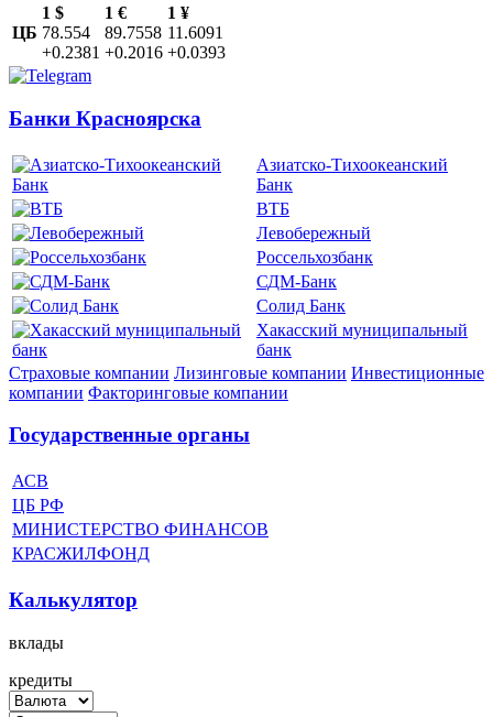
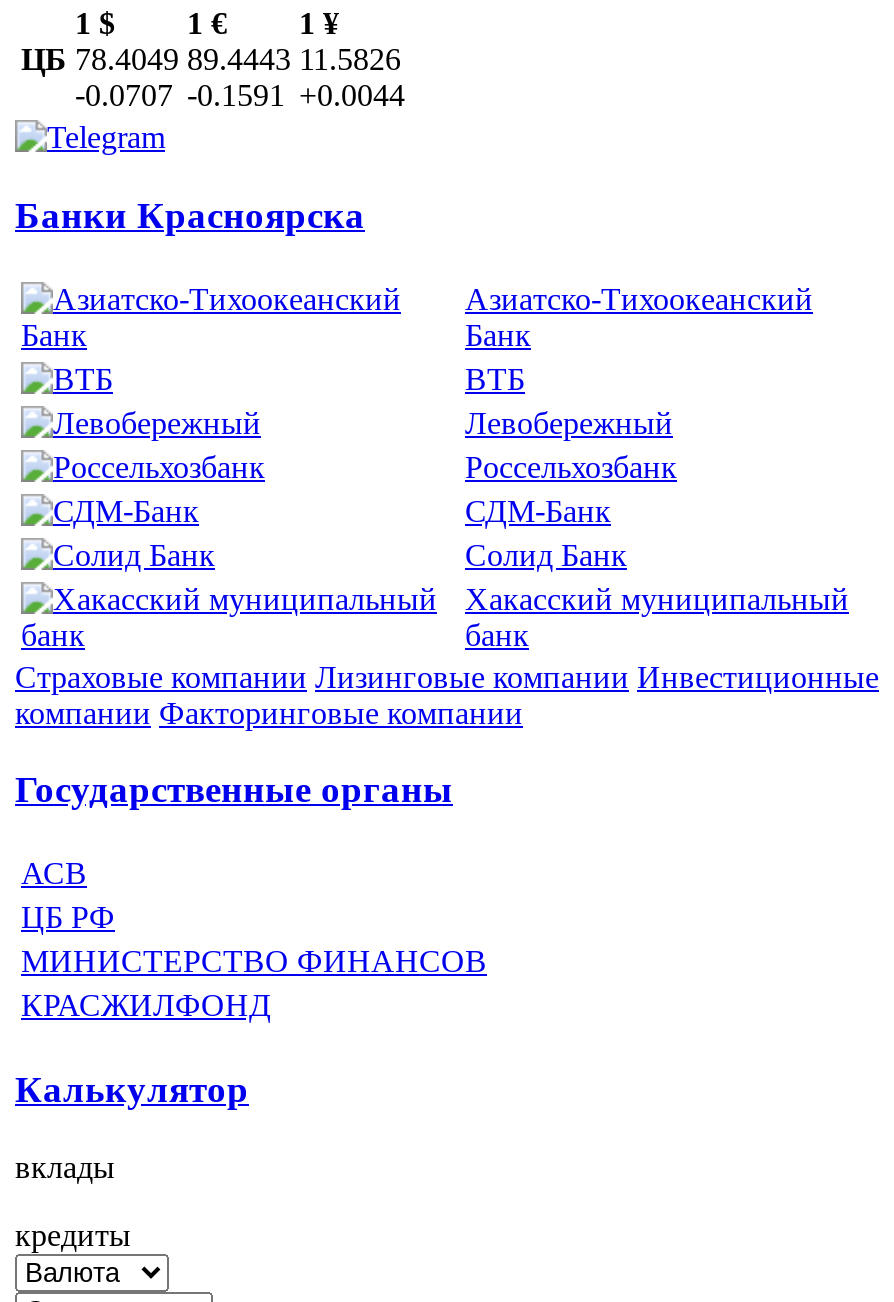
- 78.554
+ 78.4049

- 89.7558
+ 89.4443

- 11.6091
+ 11.5826

- +0.2381
+ -0.0707

- +0.2016
+ -0.1591

- +0.0393
+ +0.0044
